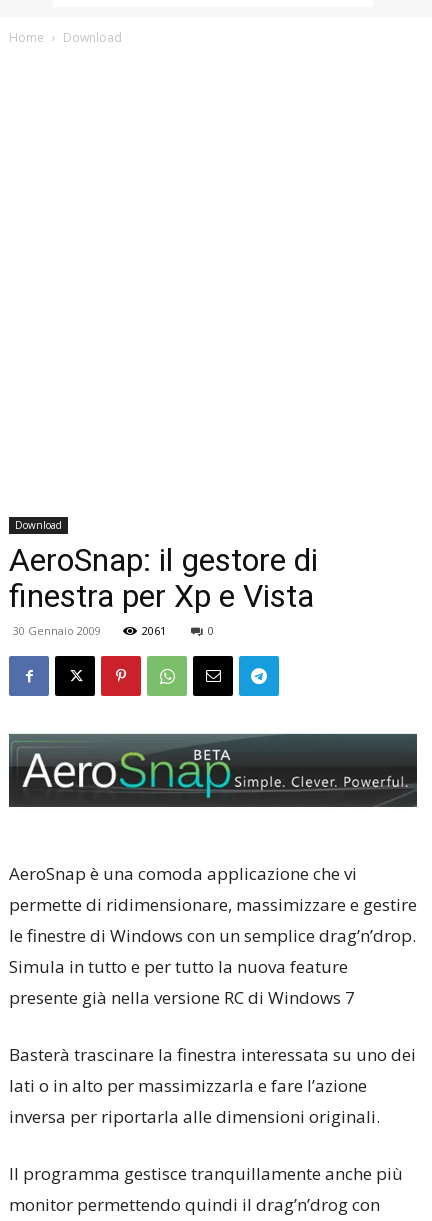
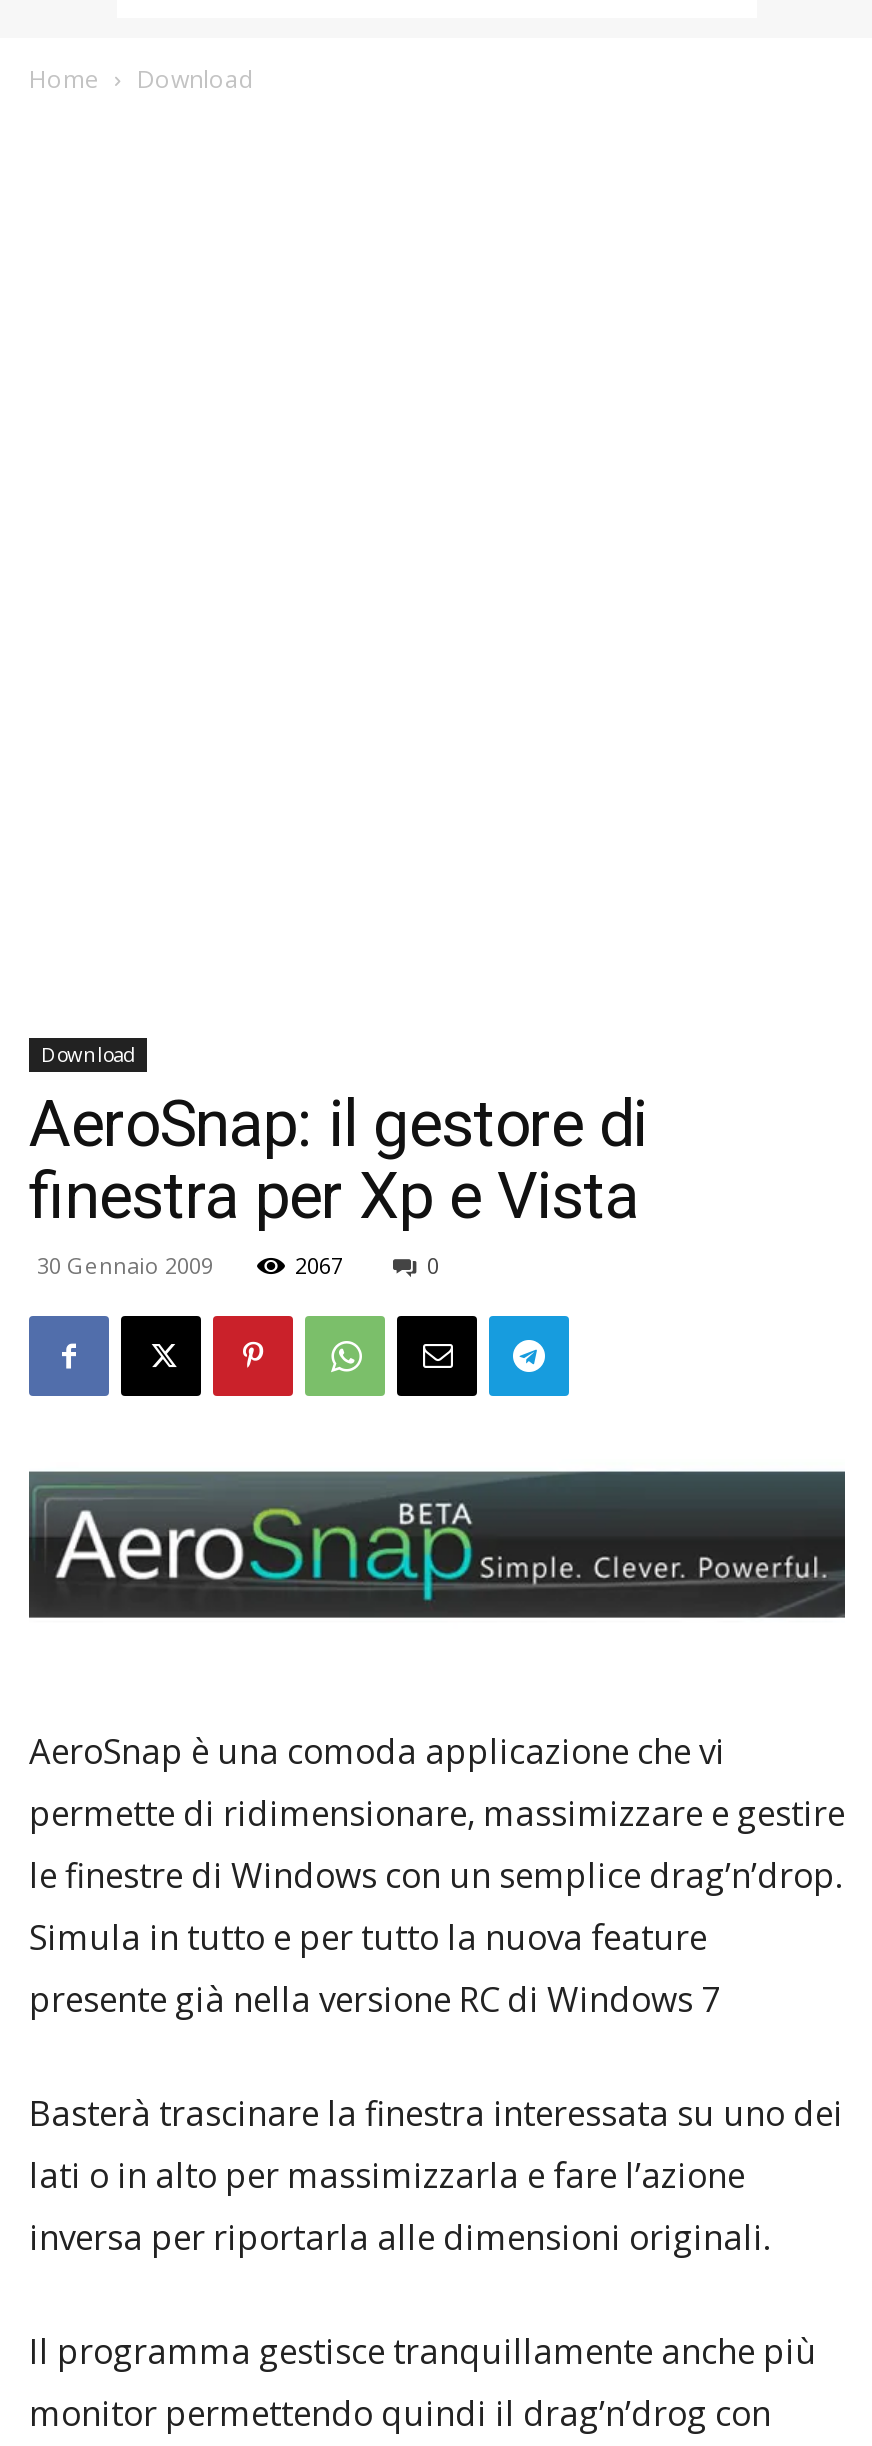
- 2061
+ 2067
